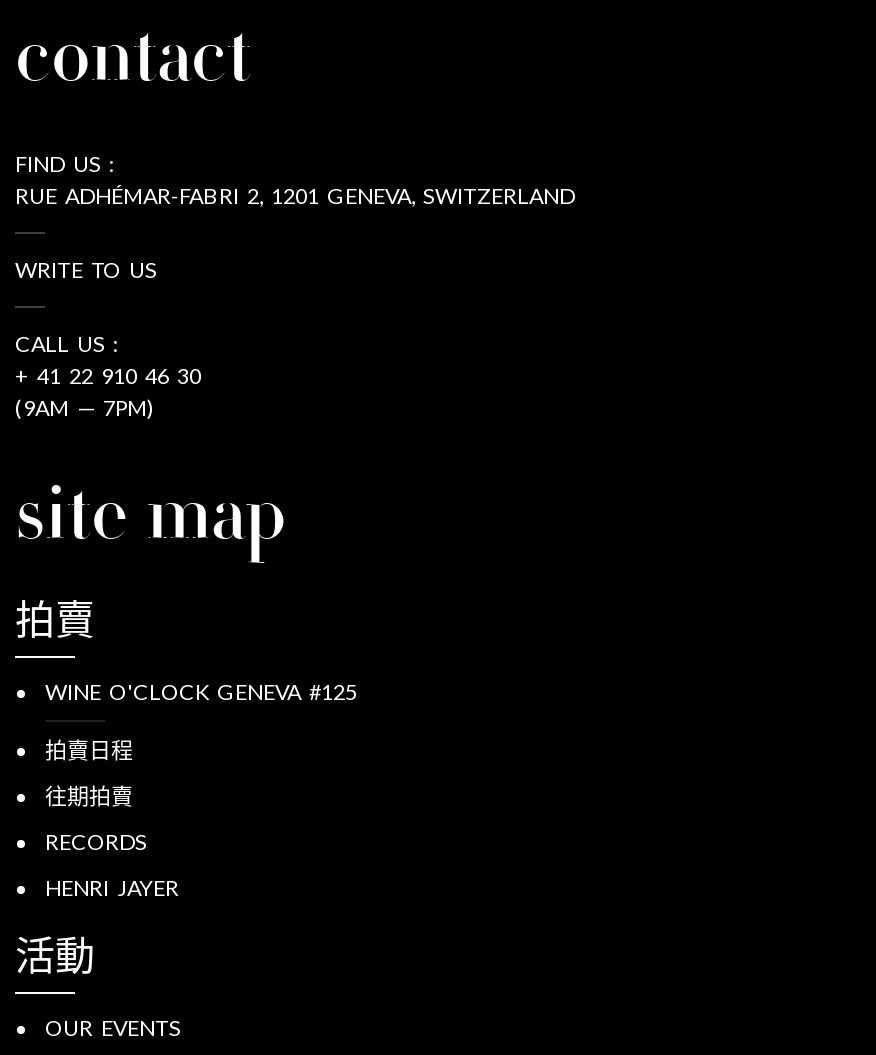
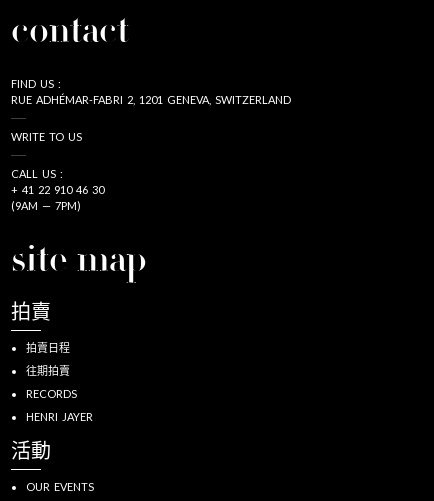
- WINE O'CLOCK GENEVA #125
